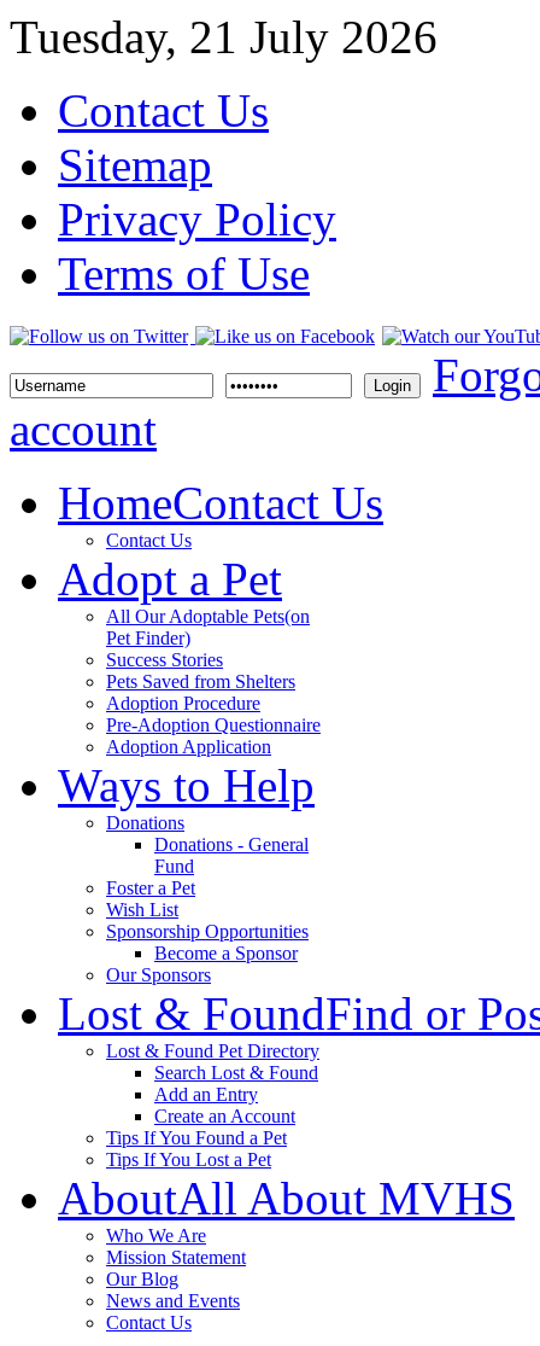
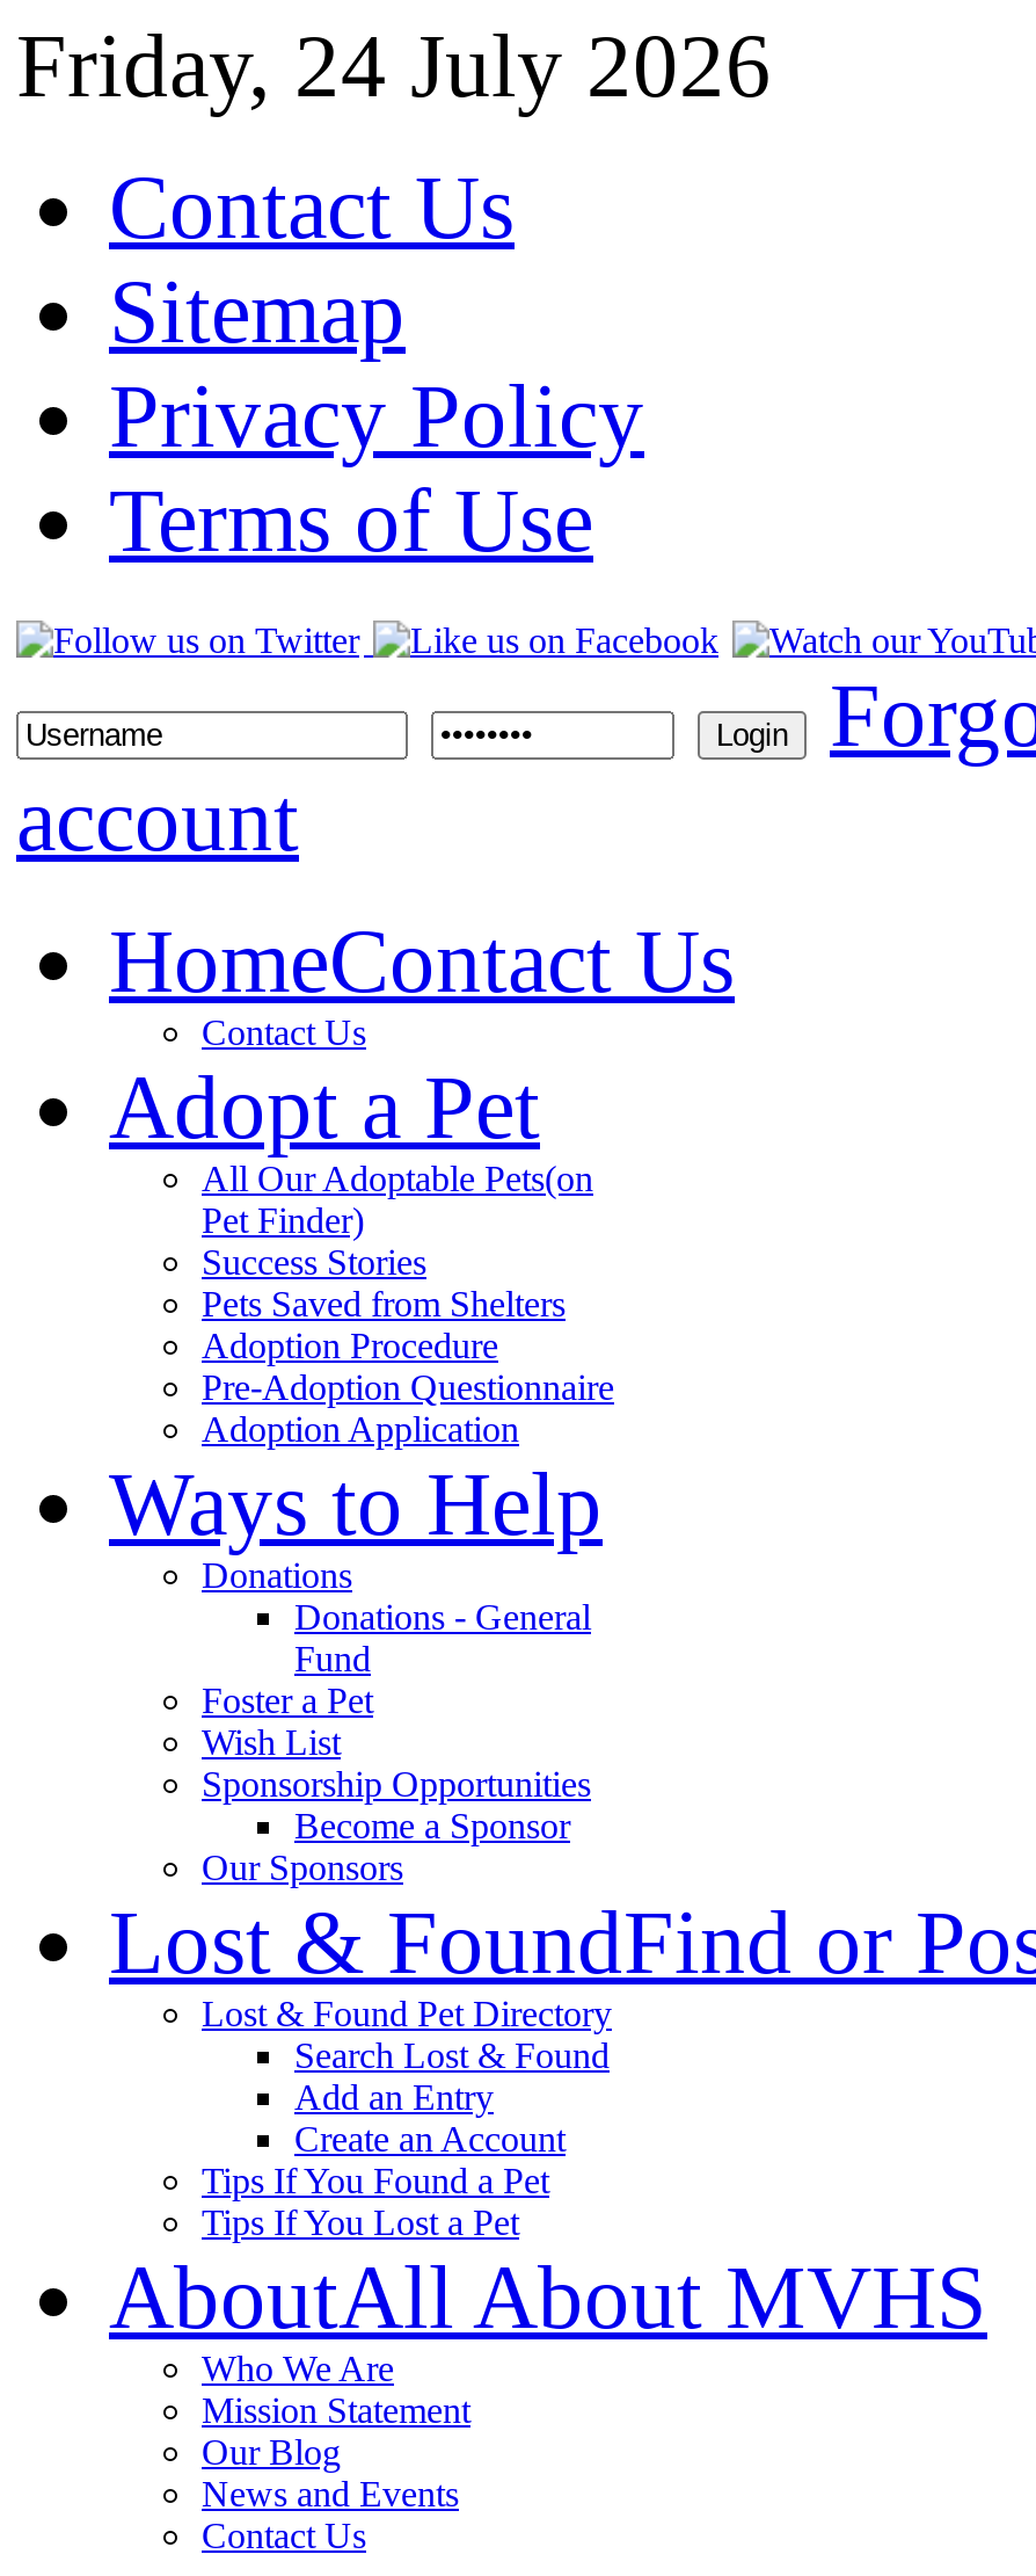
- Tuesday, 21 July 2026
+ Friday, 24 July 2026
